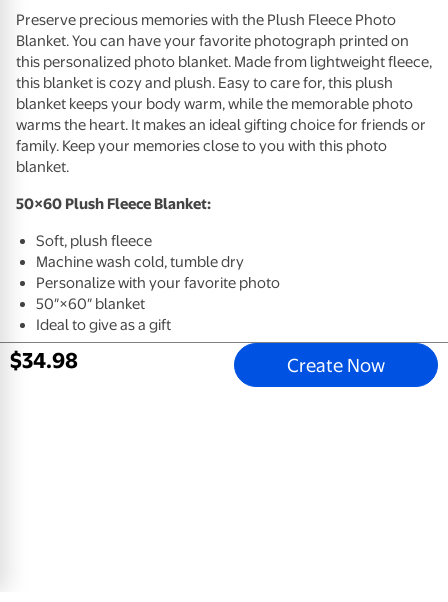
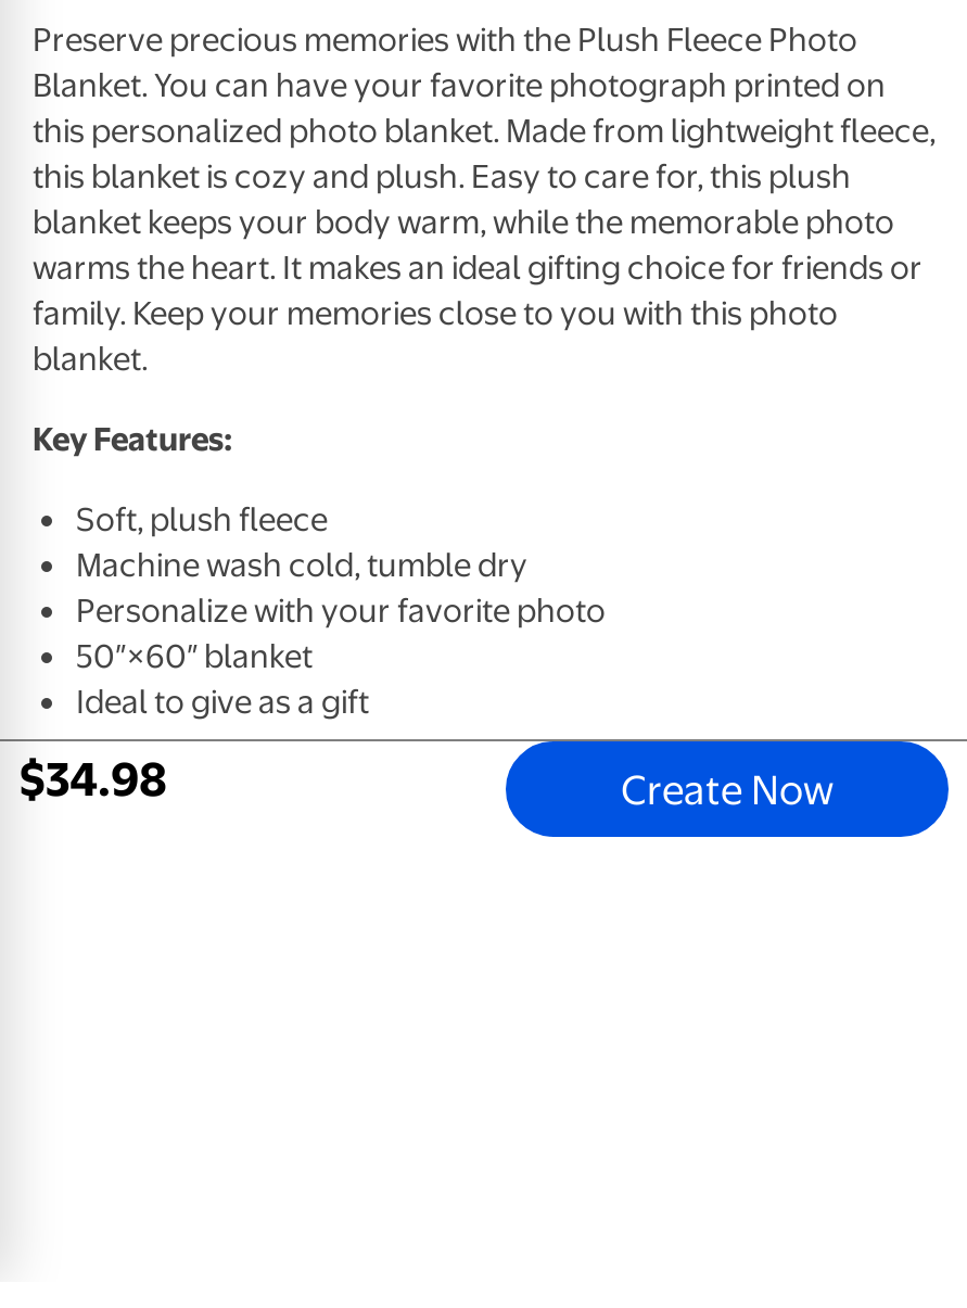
- 50×60 Plush Fleece Blanket:
+ Key Features:
